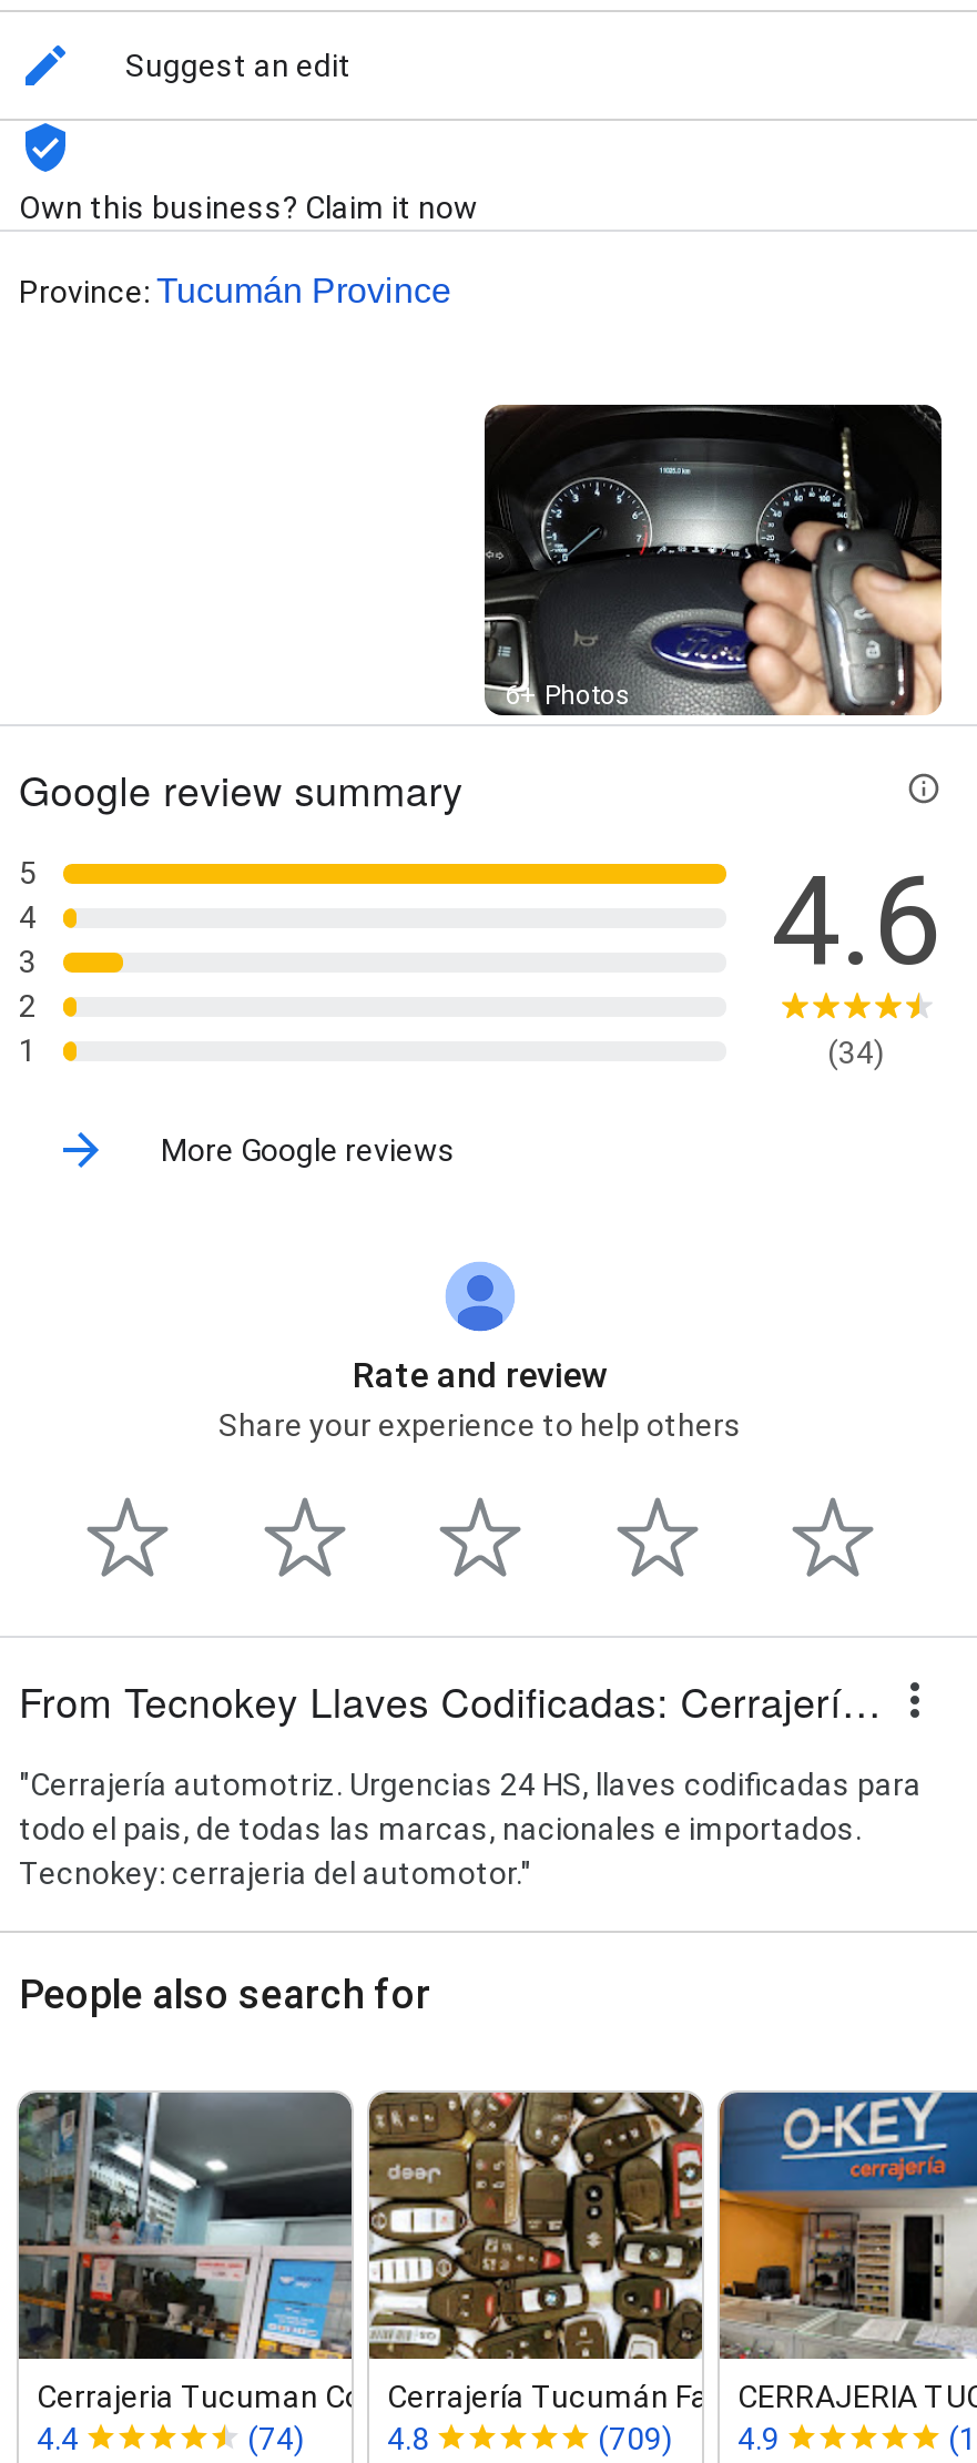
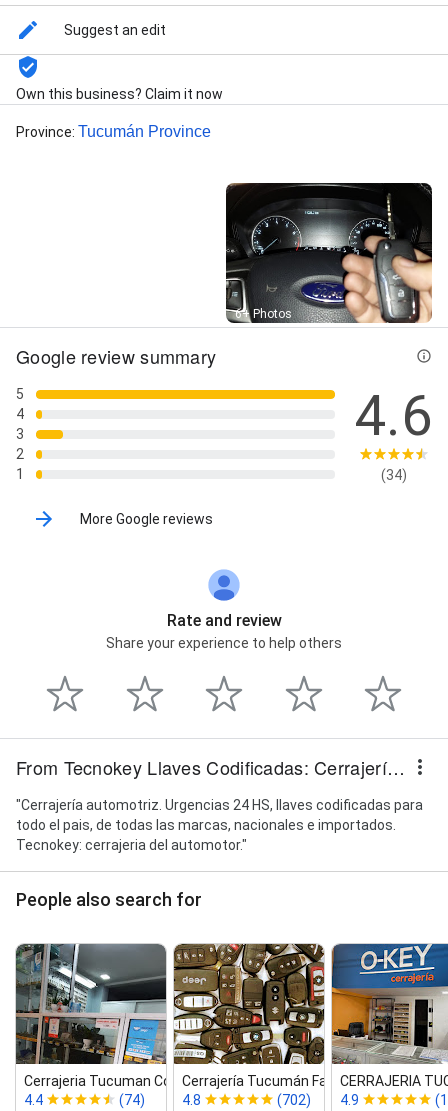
- (709) 4.9
+ (702) 4.9
